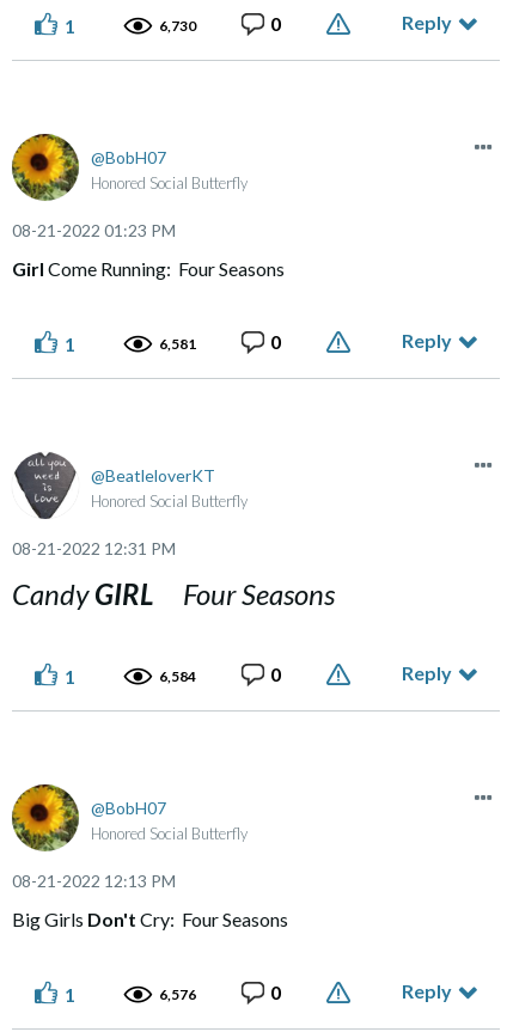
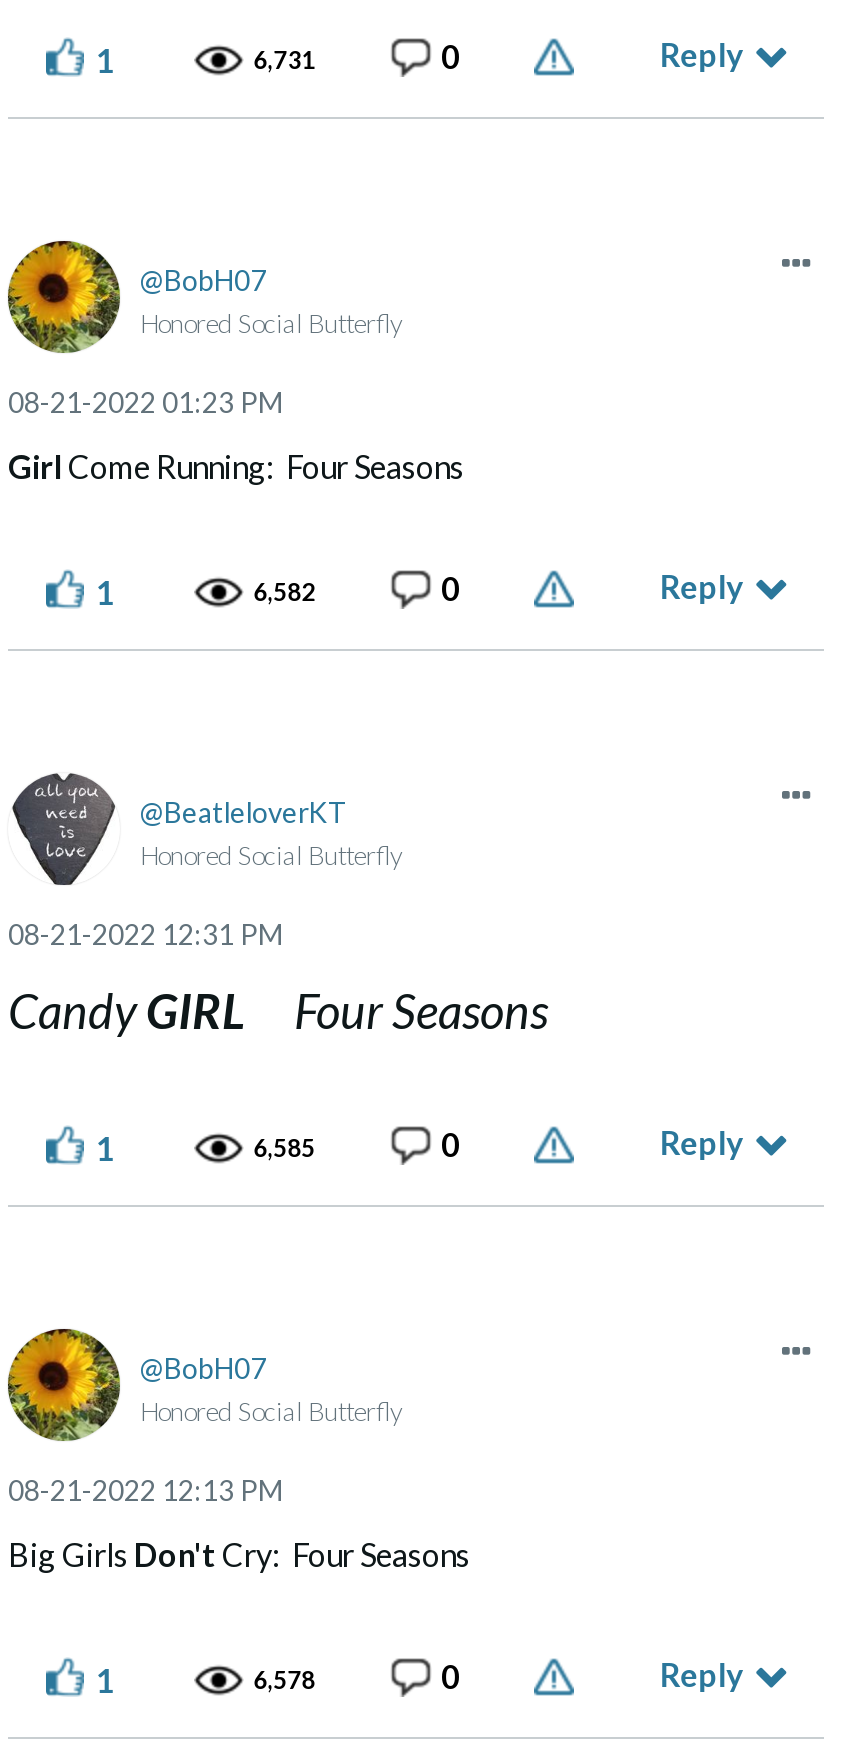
- 6,730
+ 6,731

- 6,581
+ 6,582

- 6,584
+ 6,585

- 6,576
+ 6,578
